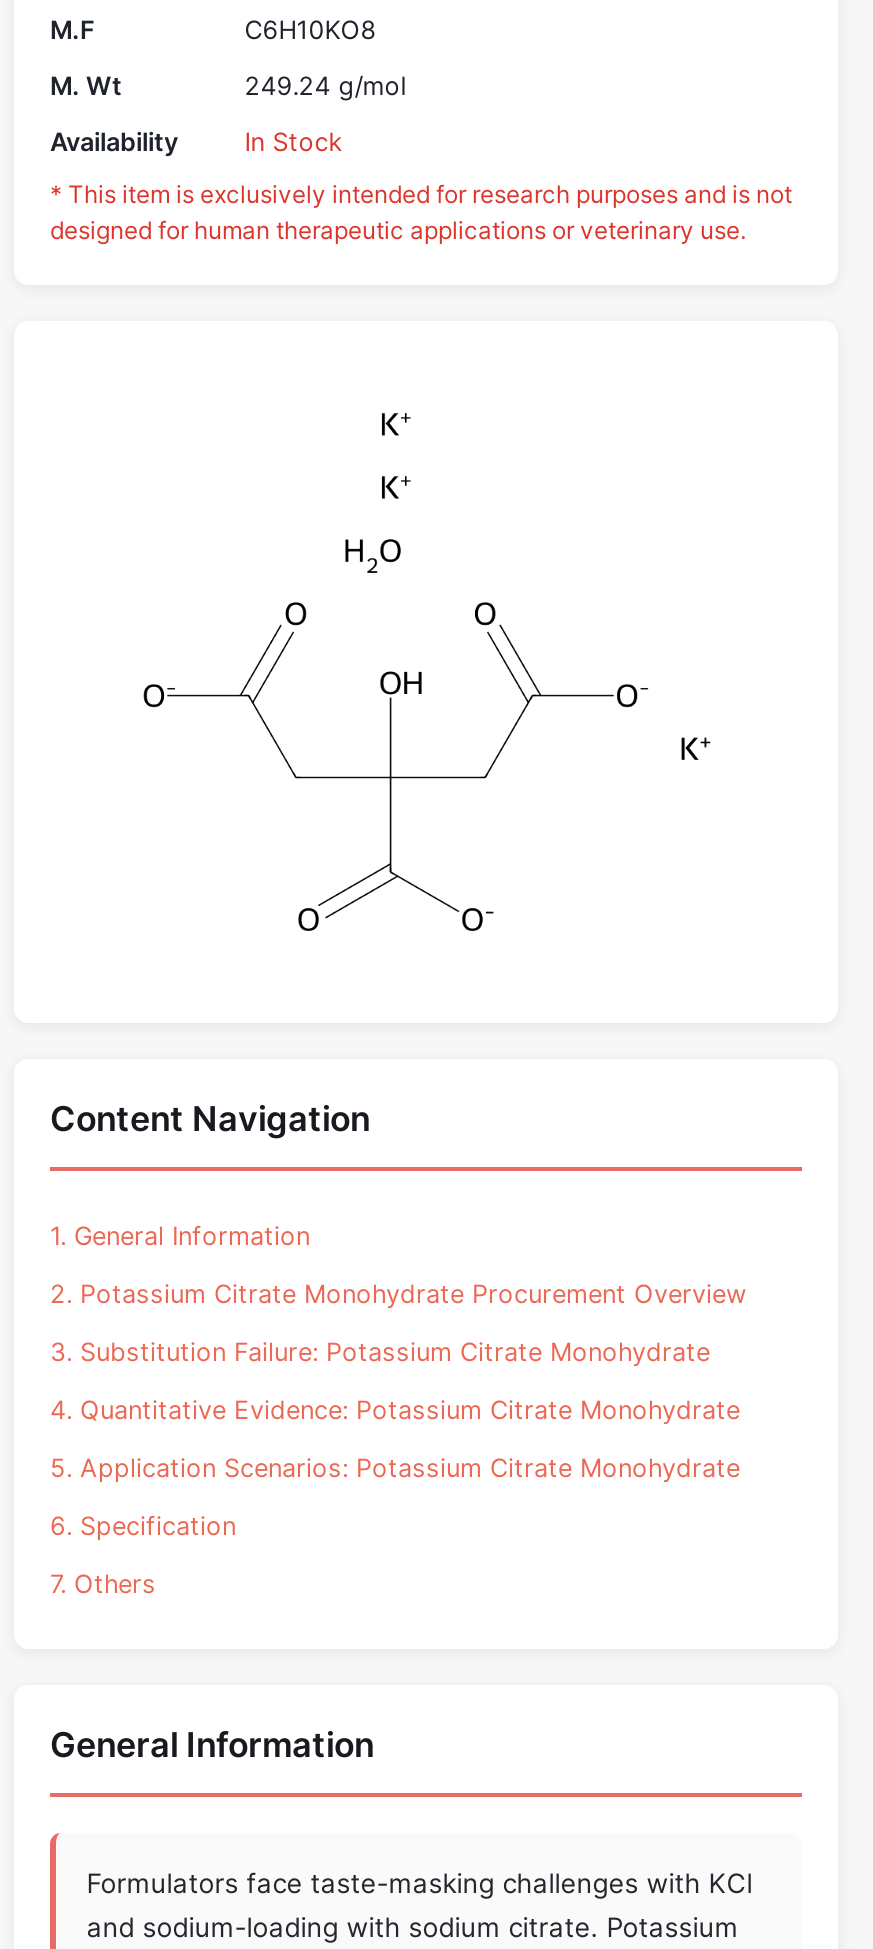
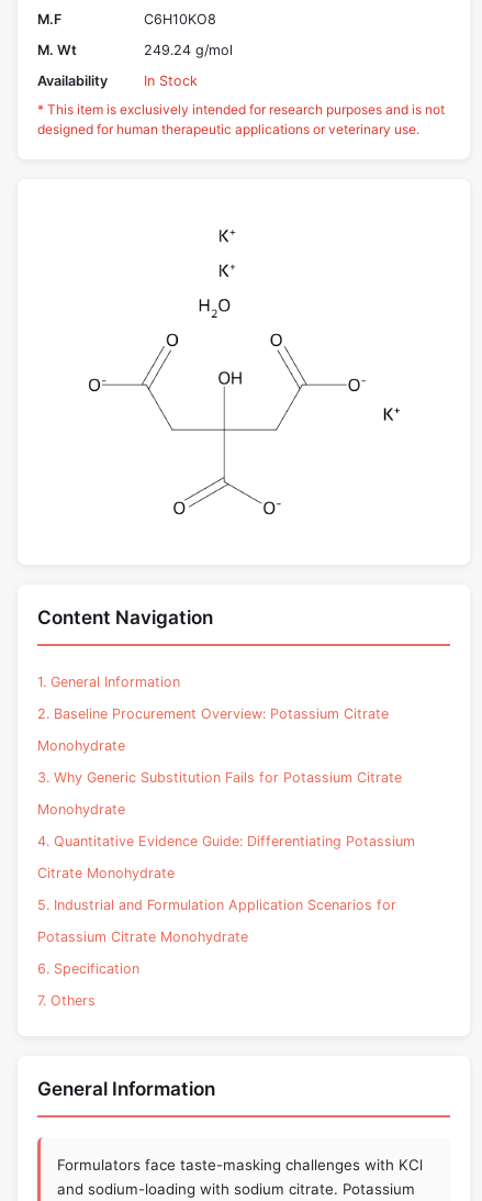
- 2. Potassium Citrate Monohydrate Procurement Overview
- 3. Substitution Failure: Potassium Citrate Monohydrate
- 4. Quantitative Evidence: Potassium Citrate Monohydrate
- 5. Application Scenarios: Potassium Citrate Monohydrate
+ 2. Baseline Procurement Overview: Potassium Citrate
+ Monohydrate
+ 3. Why Generic Substitution Fails for Potassium Citrate
+ Monohydrate
+ 4. Quantitative Evidence Guide: Differentiating Potassium
+ Citrate Monohydrate
+ 5. Industrial and Formulation Application Scenarios for
+ Potassium Citrate Monohydrate
